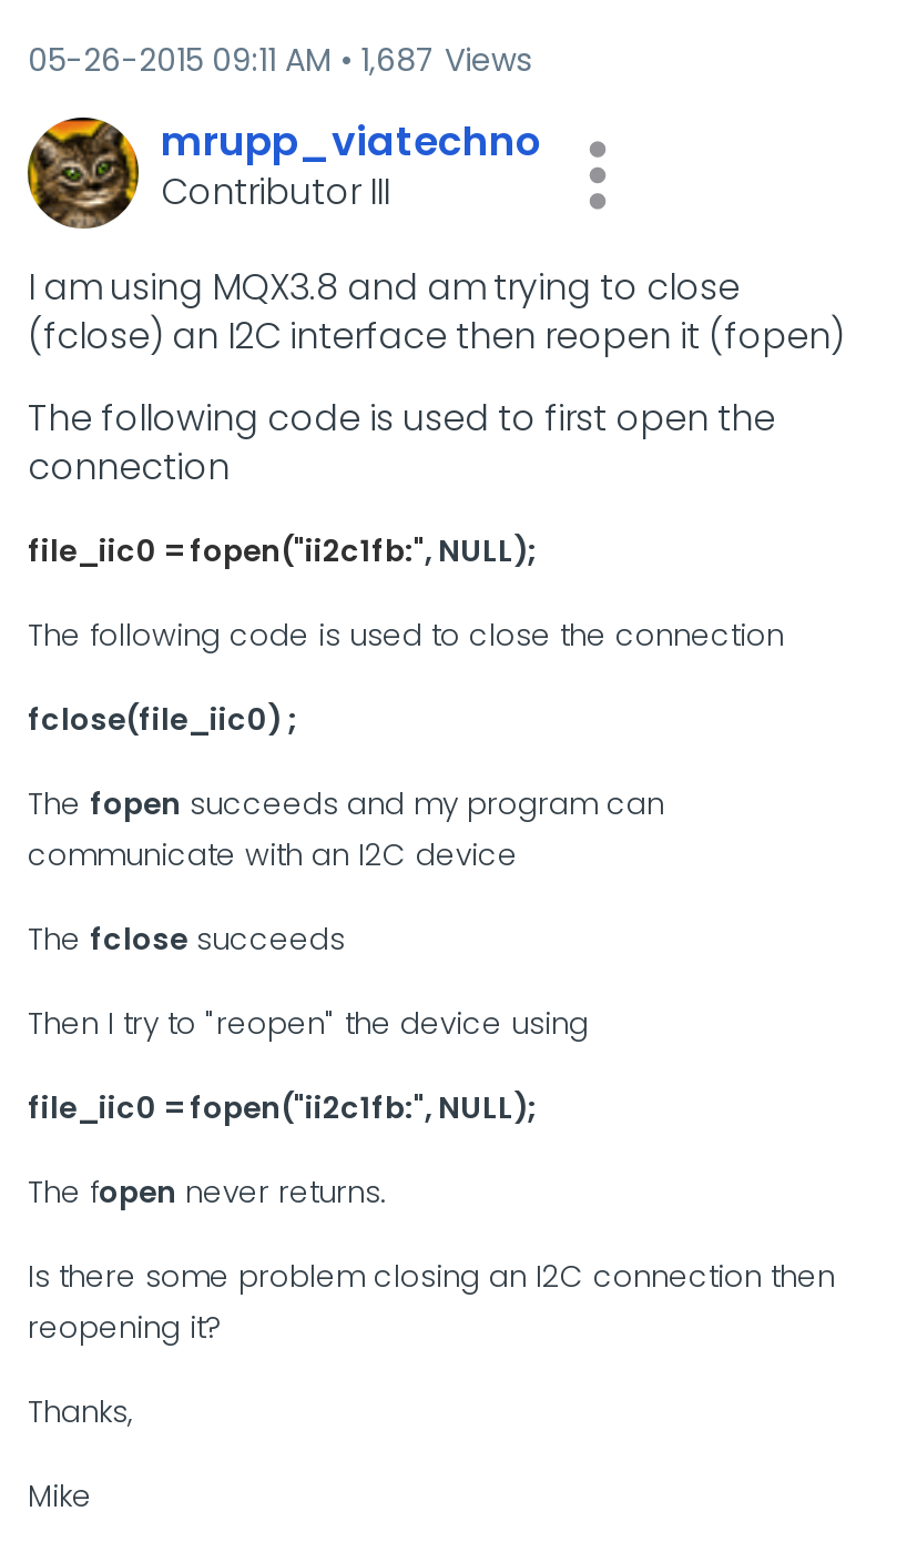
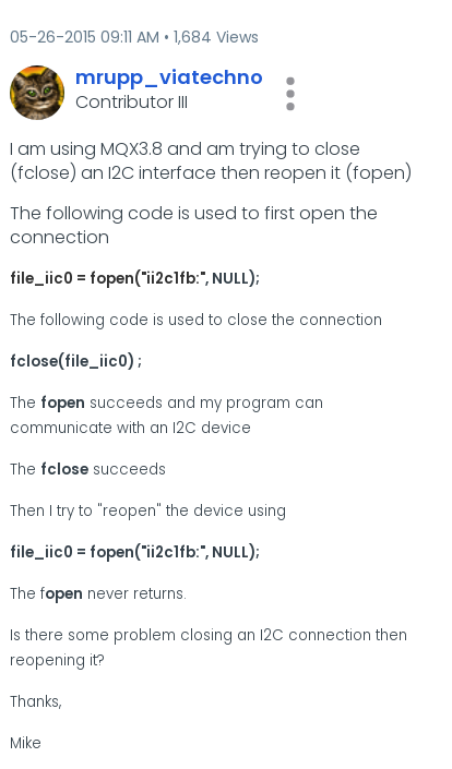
- 05-26-2015 09:11 AM 1,687 Views
+ 05-26-2015 09:11 AM 1,684 Views
